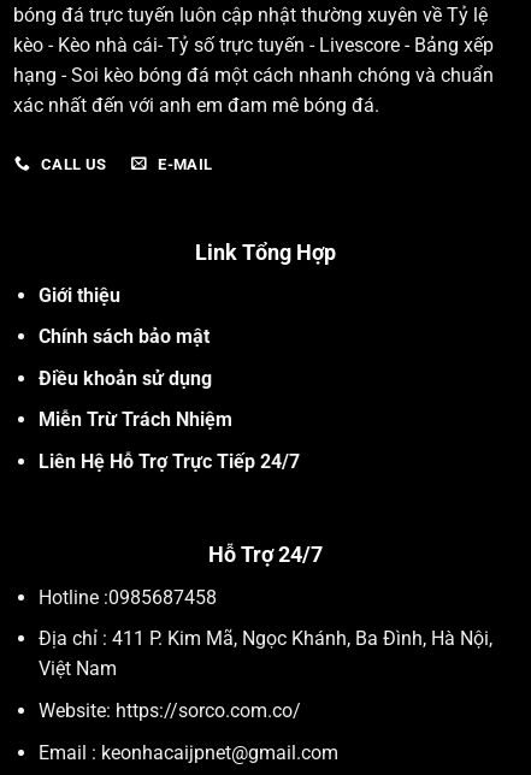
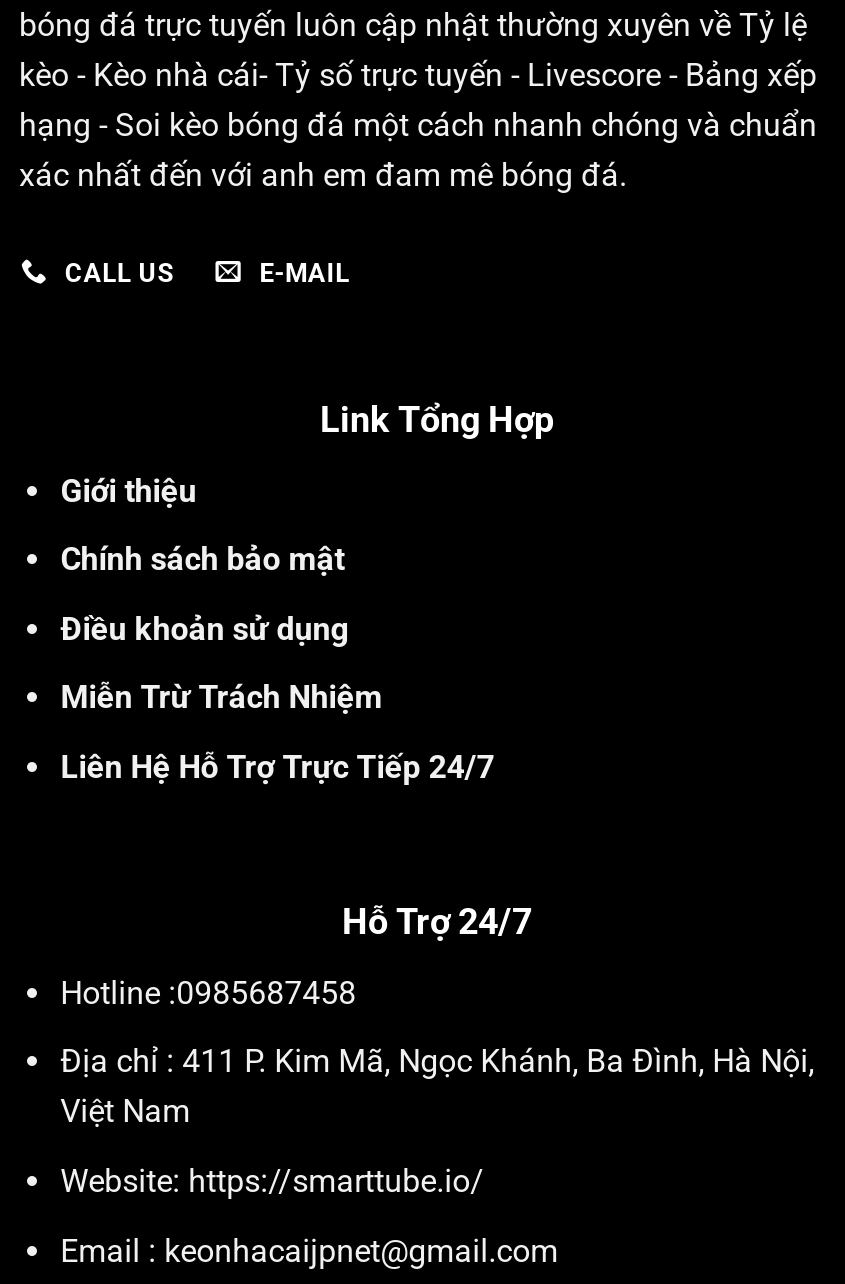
- Website: https://sorco.com.co/
+ Website: https://smarttube.io/
